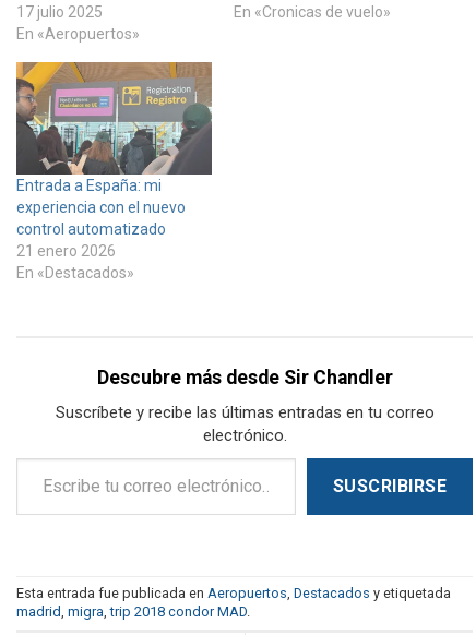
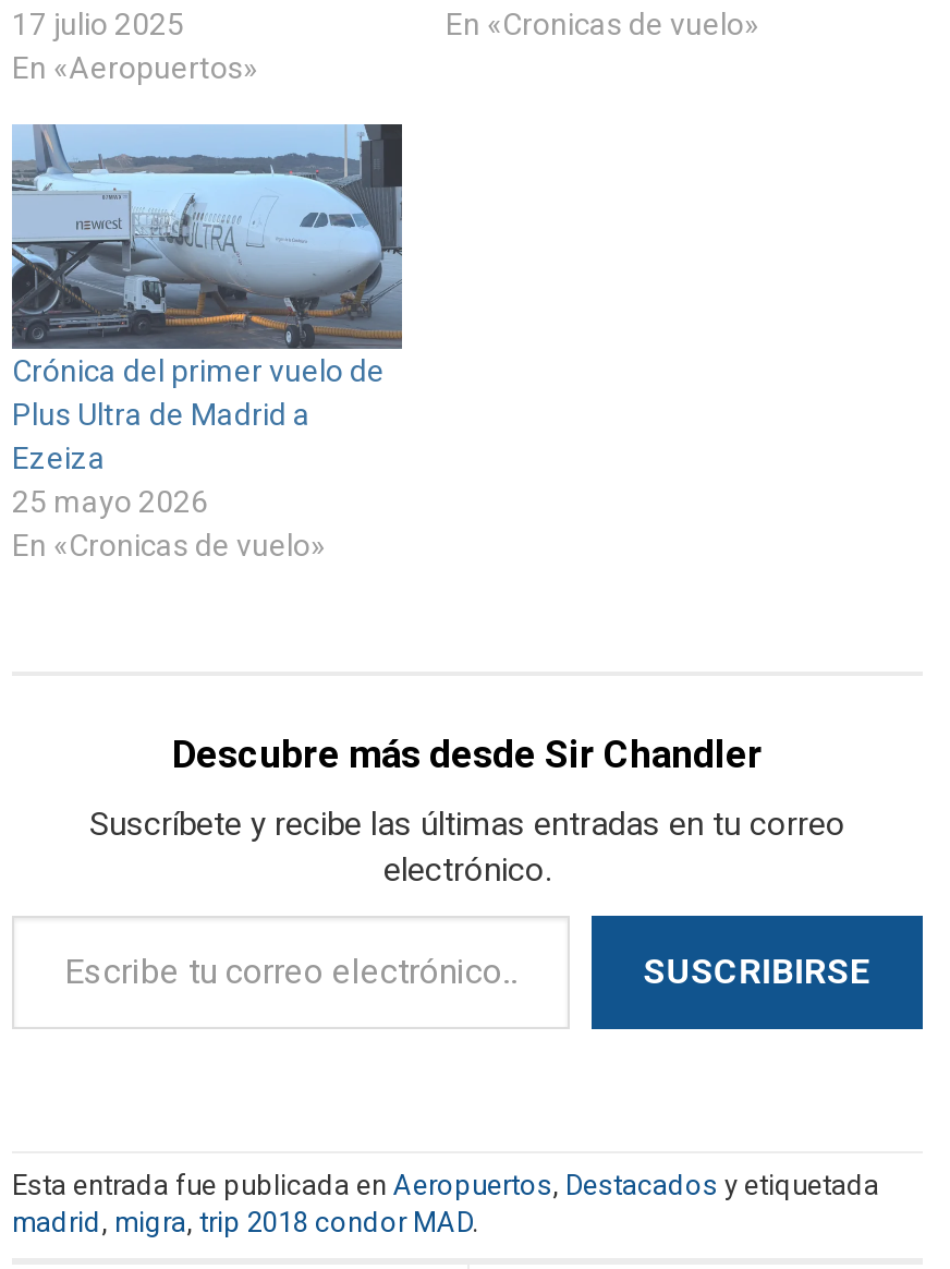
- [image]
- Entrada a España: mi
- experiencia con el nuevo
- control automatizado
- 21 enero 2026
- En «Destacados»
+ [image]
+ Crónica del primer vuelo de
+ Plus Ultra de Madrid a
+ Ezeiza
+ 25 mayo 2026
+ En «Cronicas de vuelo»
